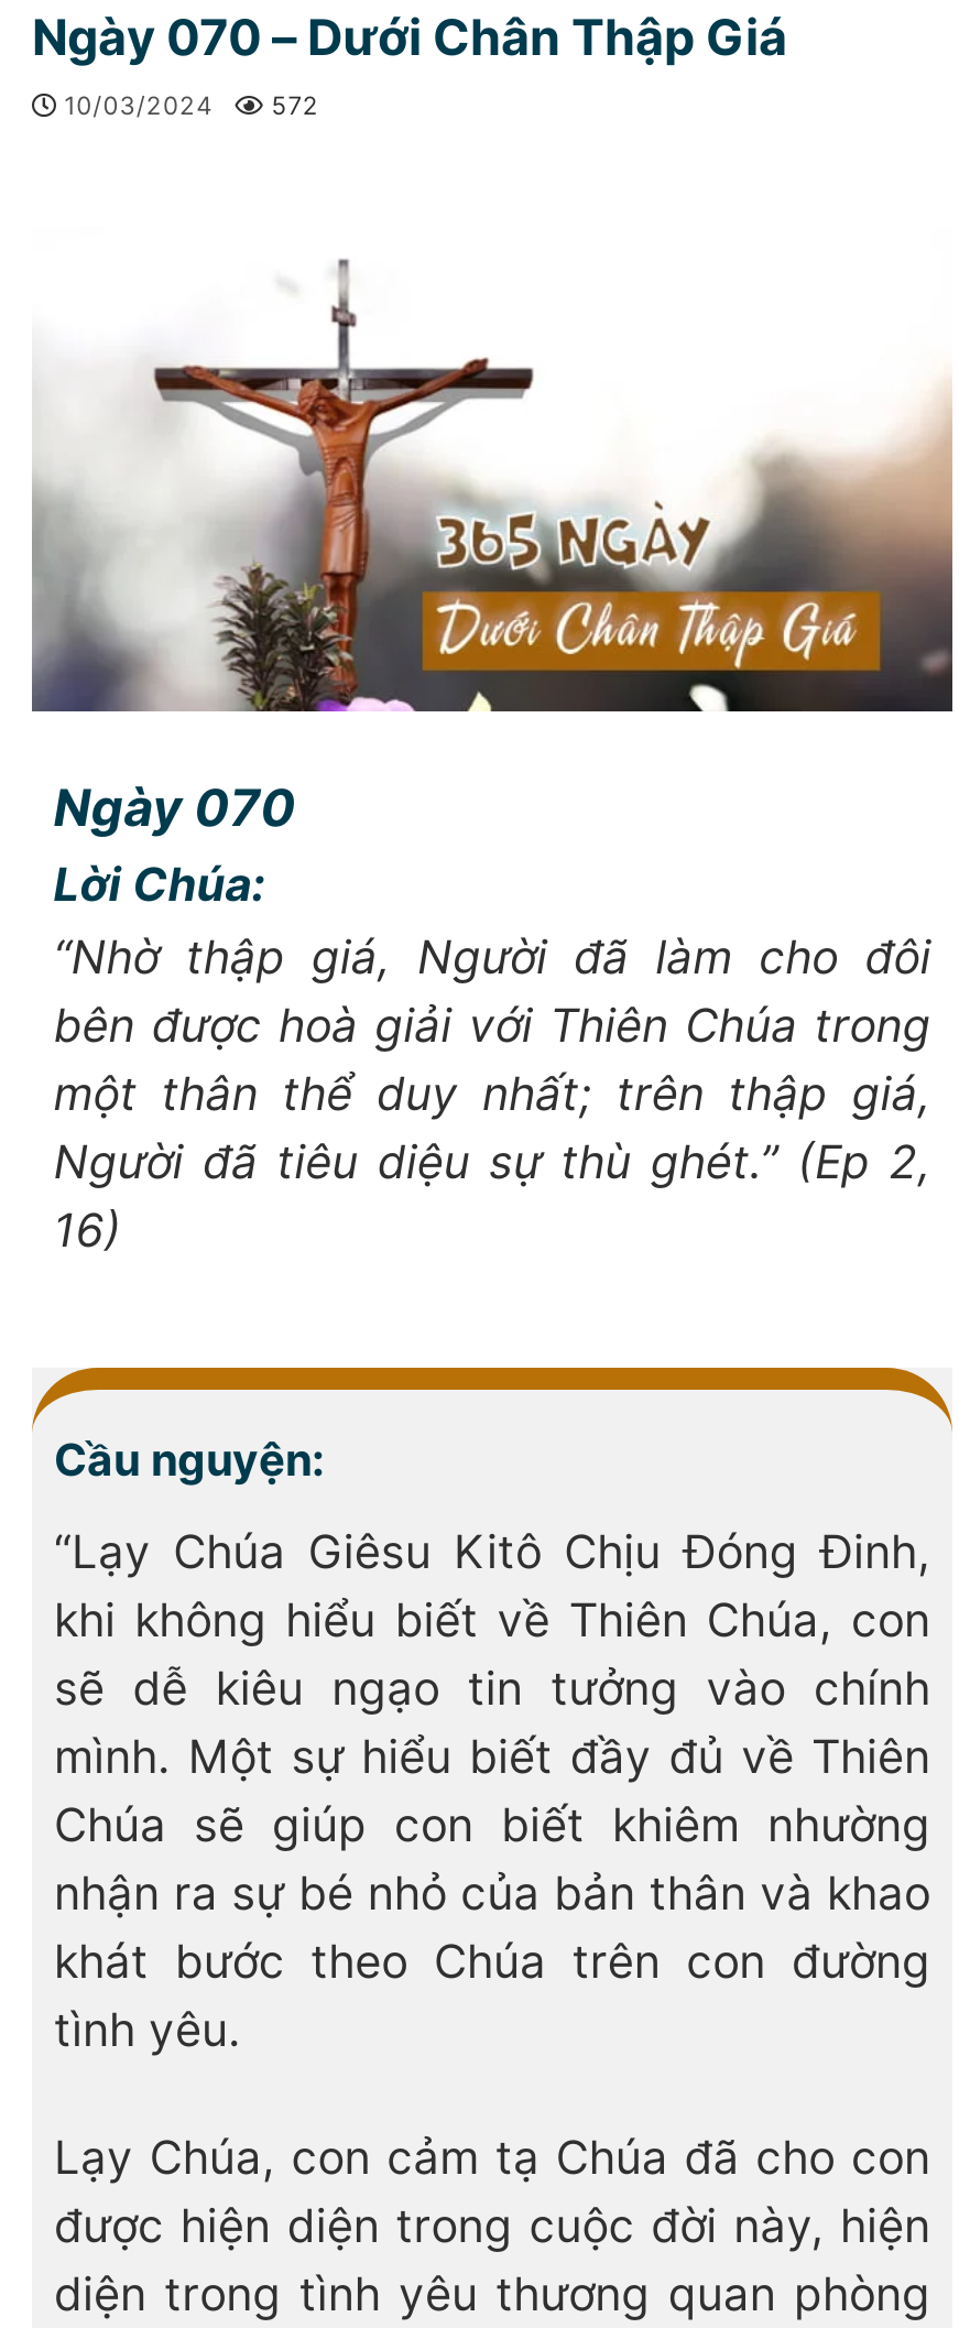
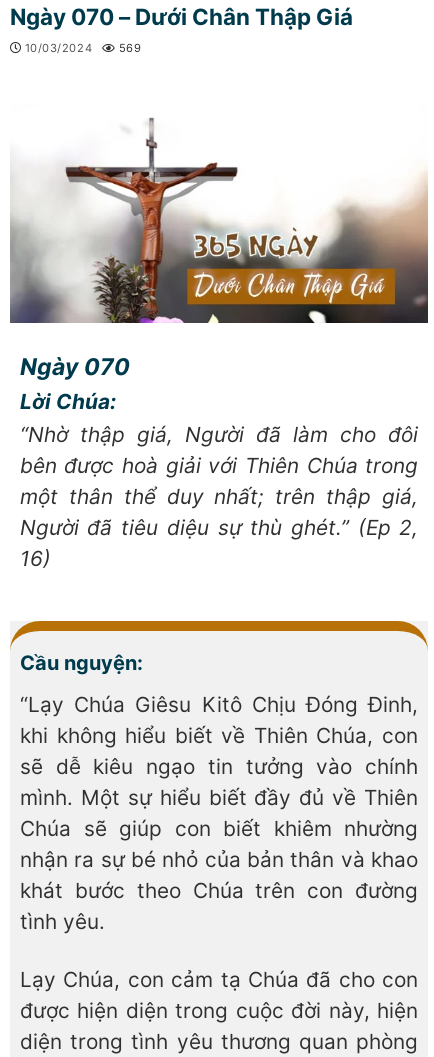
- 10/03/2024 572
+ 10/03/2024 569
